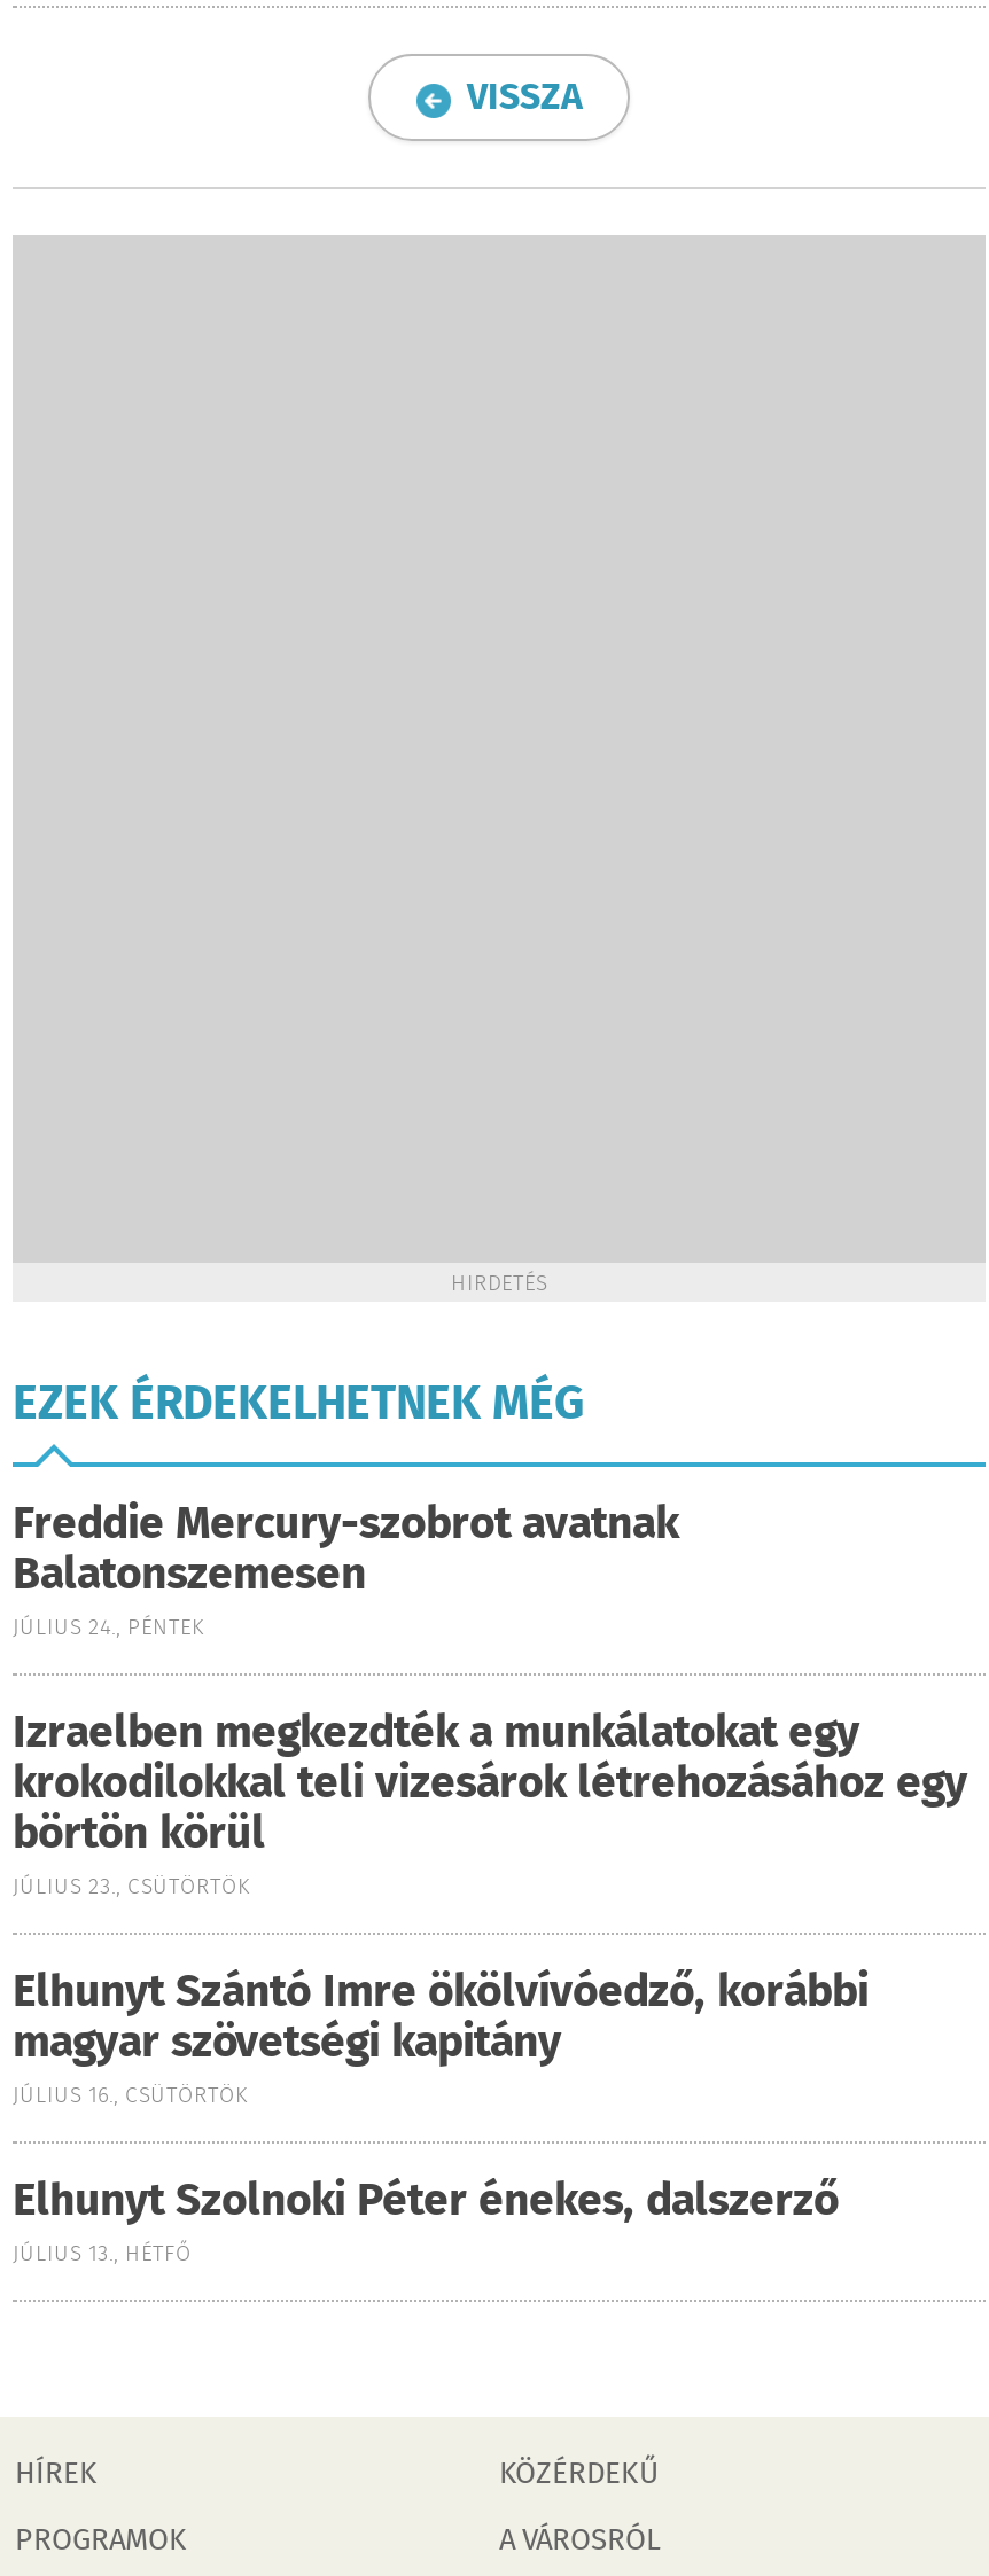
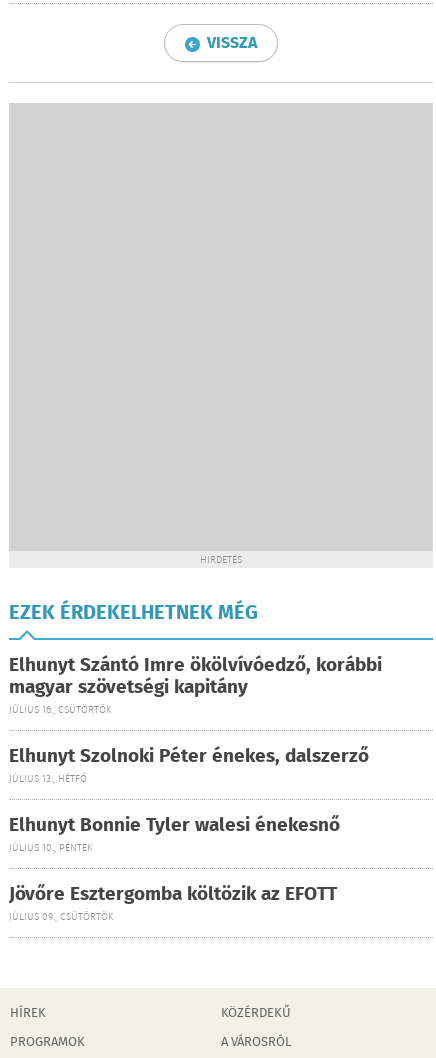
- Freddie Mercury-szobrot avatnak
- Balatonszemesen
- JÚLIUS 24., PÉNTEK
- Izraelben megkezdték a munkálatokat egy
- krokodilokkal teli vizesárok létrehozásához egy
- börtön körül
- JÚLIUS 23., CSÜTÖRTÖK

moved up: Elhunyt Szántó Imre ökölvívóedző, korábbi | magyar szövetségi kapitány | JÚLIUS 16., CSÜTÖRTÖK | Elhunyt Szolnoki Péter énekes, dalszerző | JÚLIUS 13., HÉTFŐ

+ Elhunyt Bonnie Tyler walesi énekesnő
+ JÚLIUS 10., PÉNTEK
+ Jövőre Esztergomba költözik az EFOTT
+ JÚLIUS 09., CSÜTÖRTÖK
